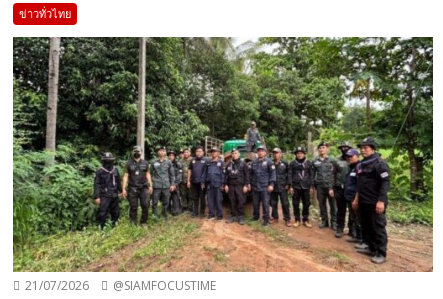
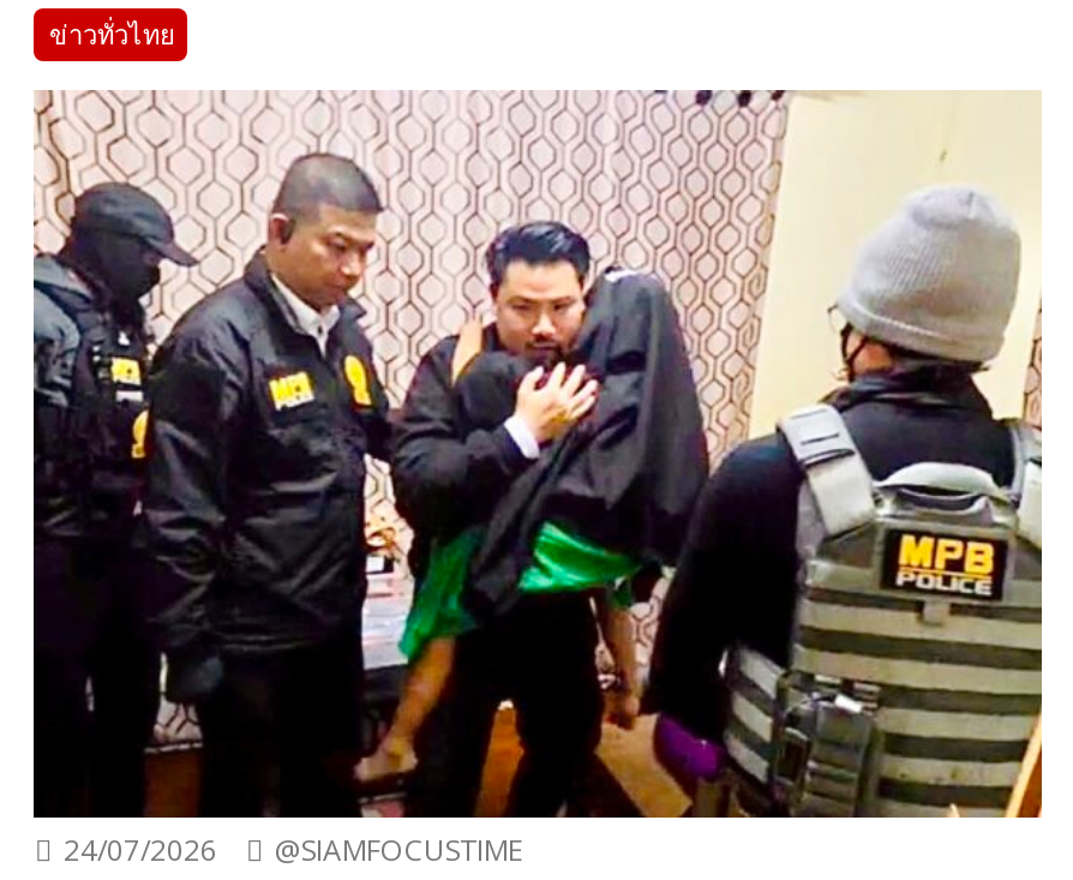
- [image]
- 21/07/2026 @SIAMFOCUSTIME
+ [image]
+ 24/07/2026 @SIAMFOCUSTIME
